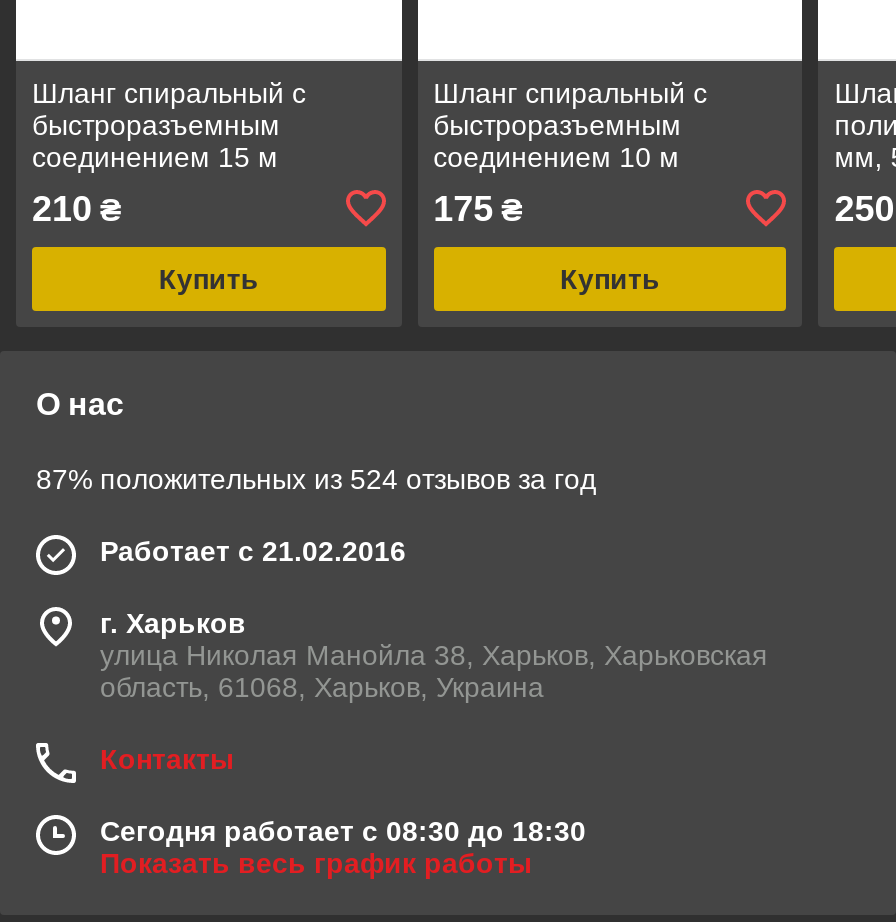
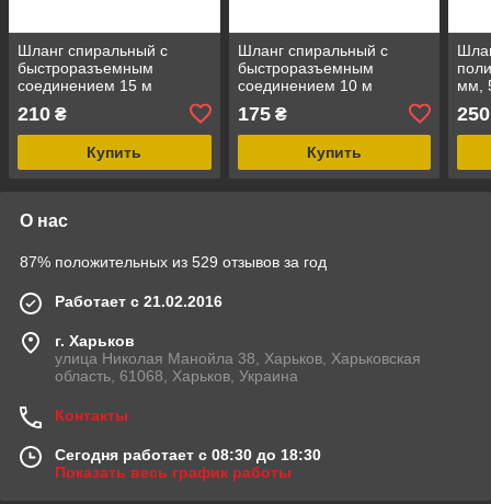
- 87% положительных из 524 отзывов за год
+ 87% положительных из 529 отзывов за год
